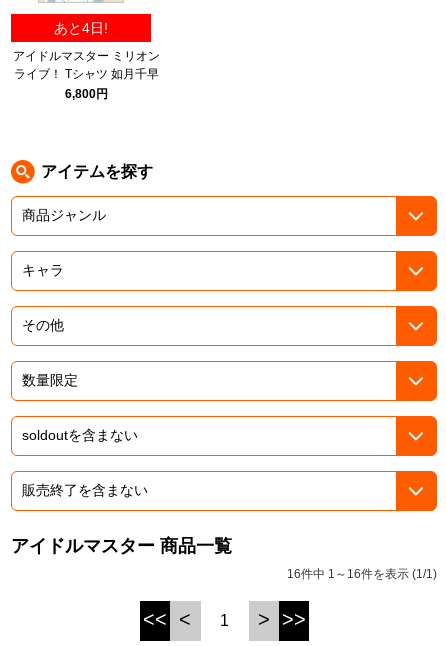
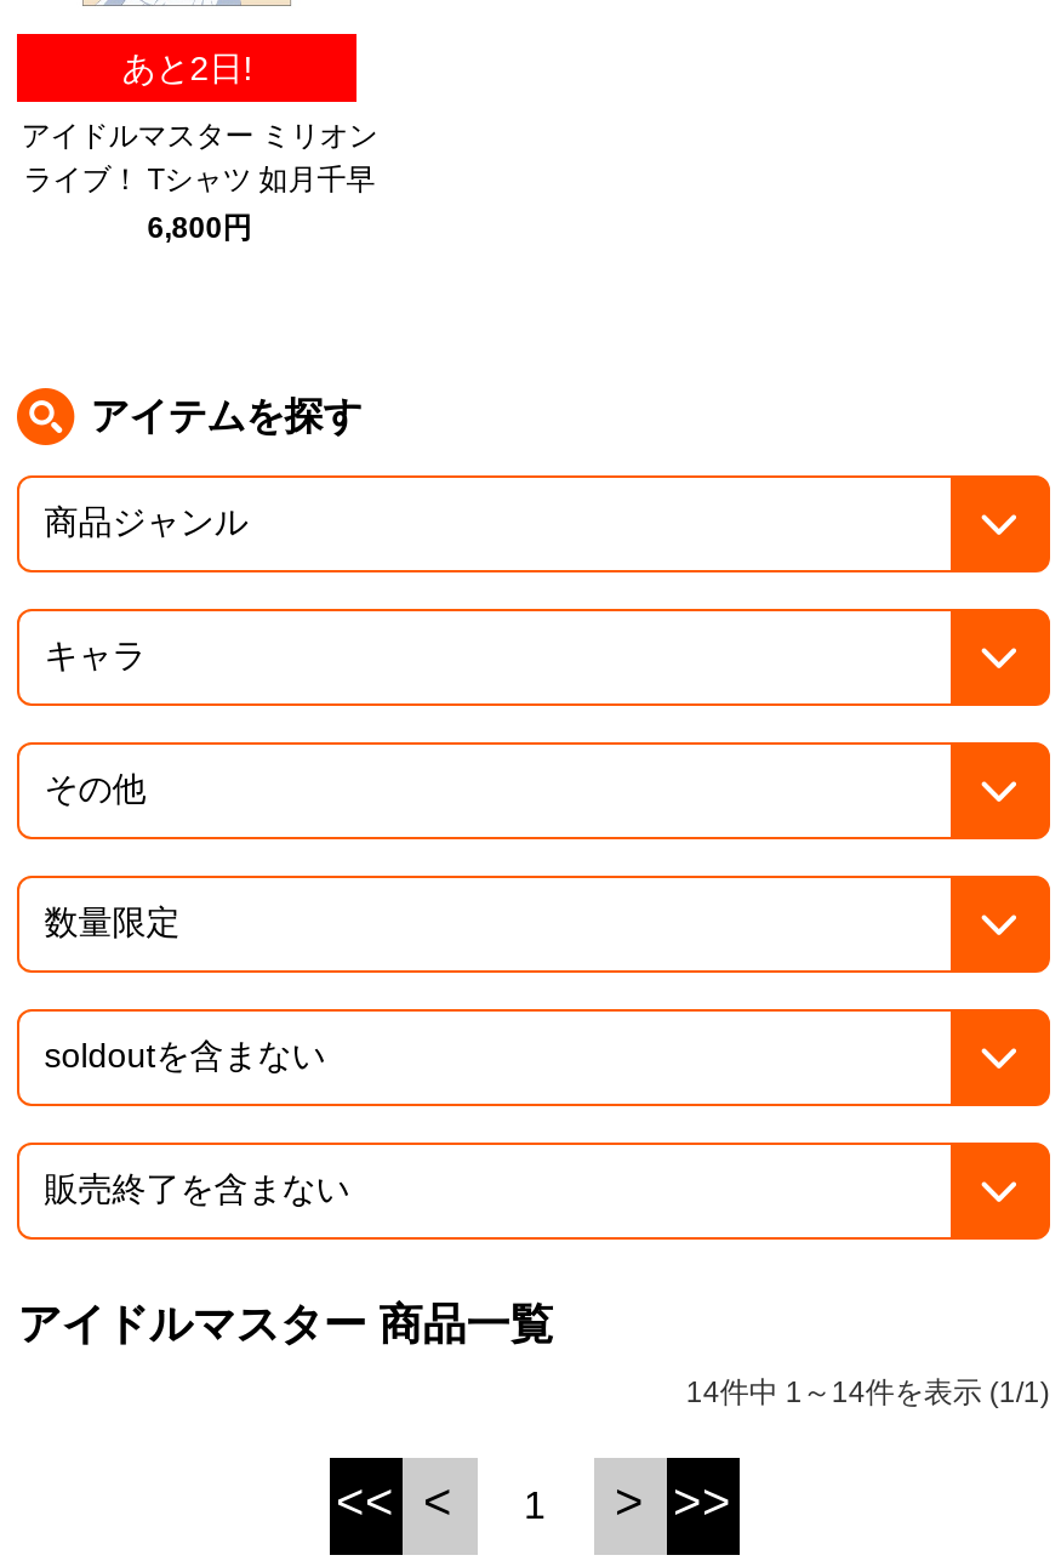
- あと4日!
+ あと2日!

- 16件中 1～16件を表示 (1/1)
+ 14件中 1～14件を表示 (1/1)
